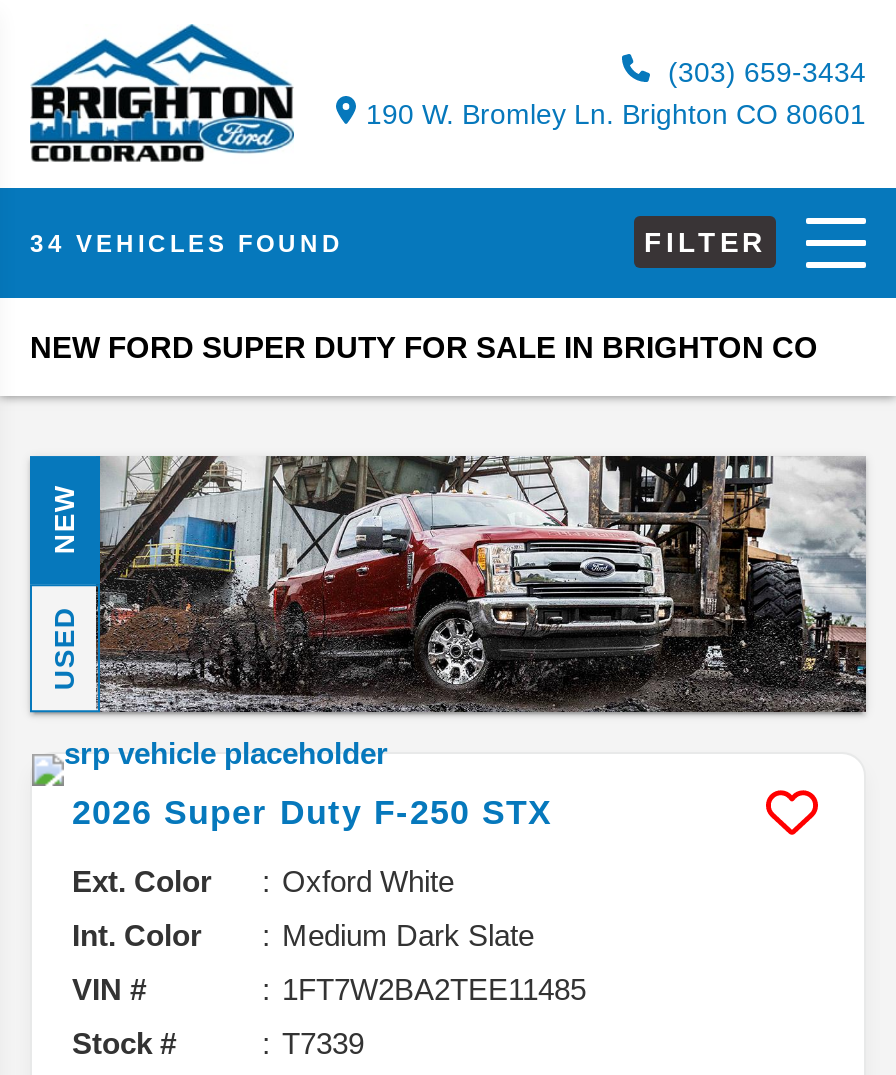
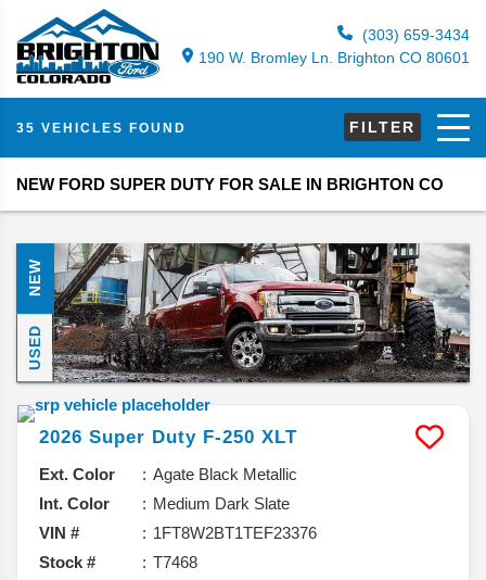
- 34 VEHICLES FOUND
+ 35 VEHICLES FOUND

- 2026 Super Duty F-250 STX
+ 2026 Super Duty F-250 XLT

- Oxford White
+ Agate Black Metallic

- 1FT7W2BA2TEE11485
+ 1FT8W2BT1TEF23376

- T7339
+ T7468
